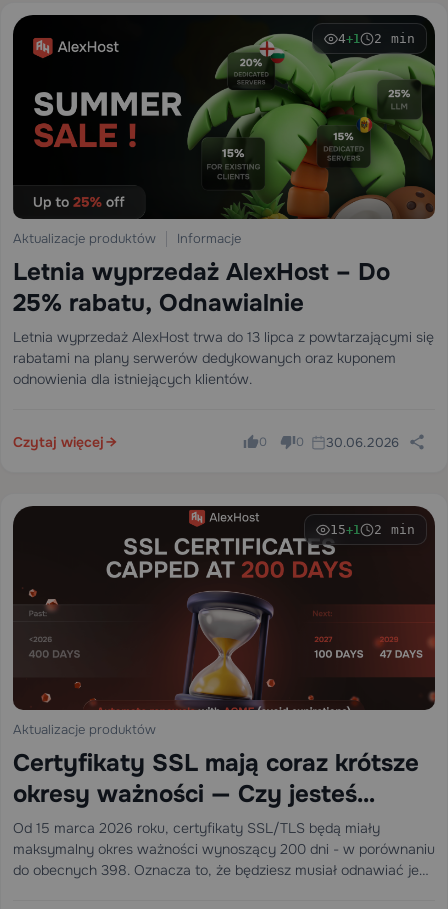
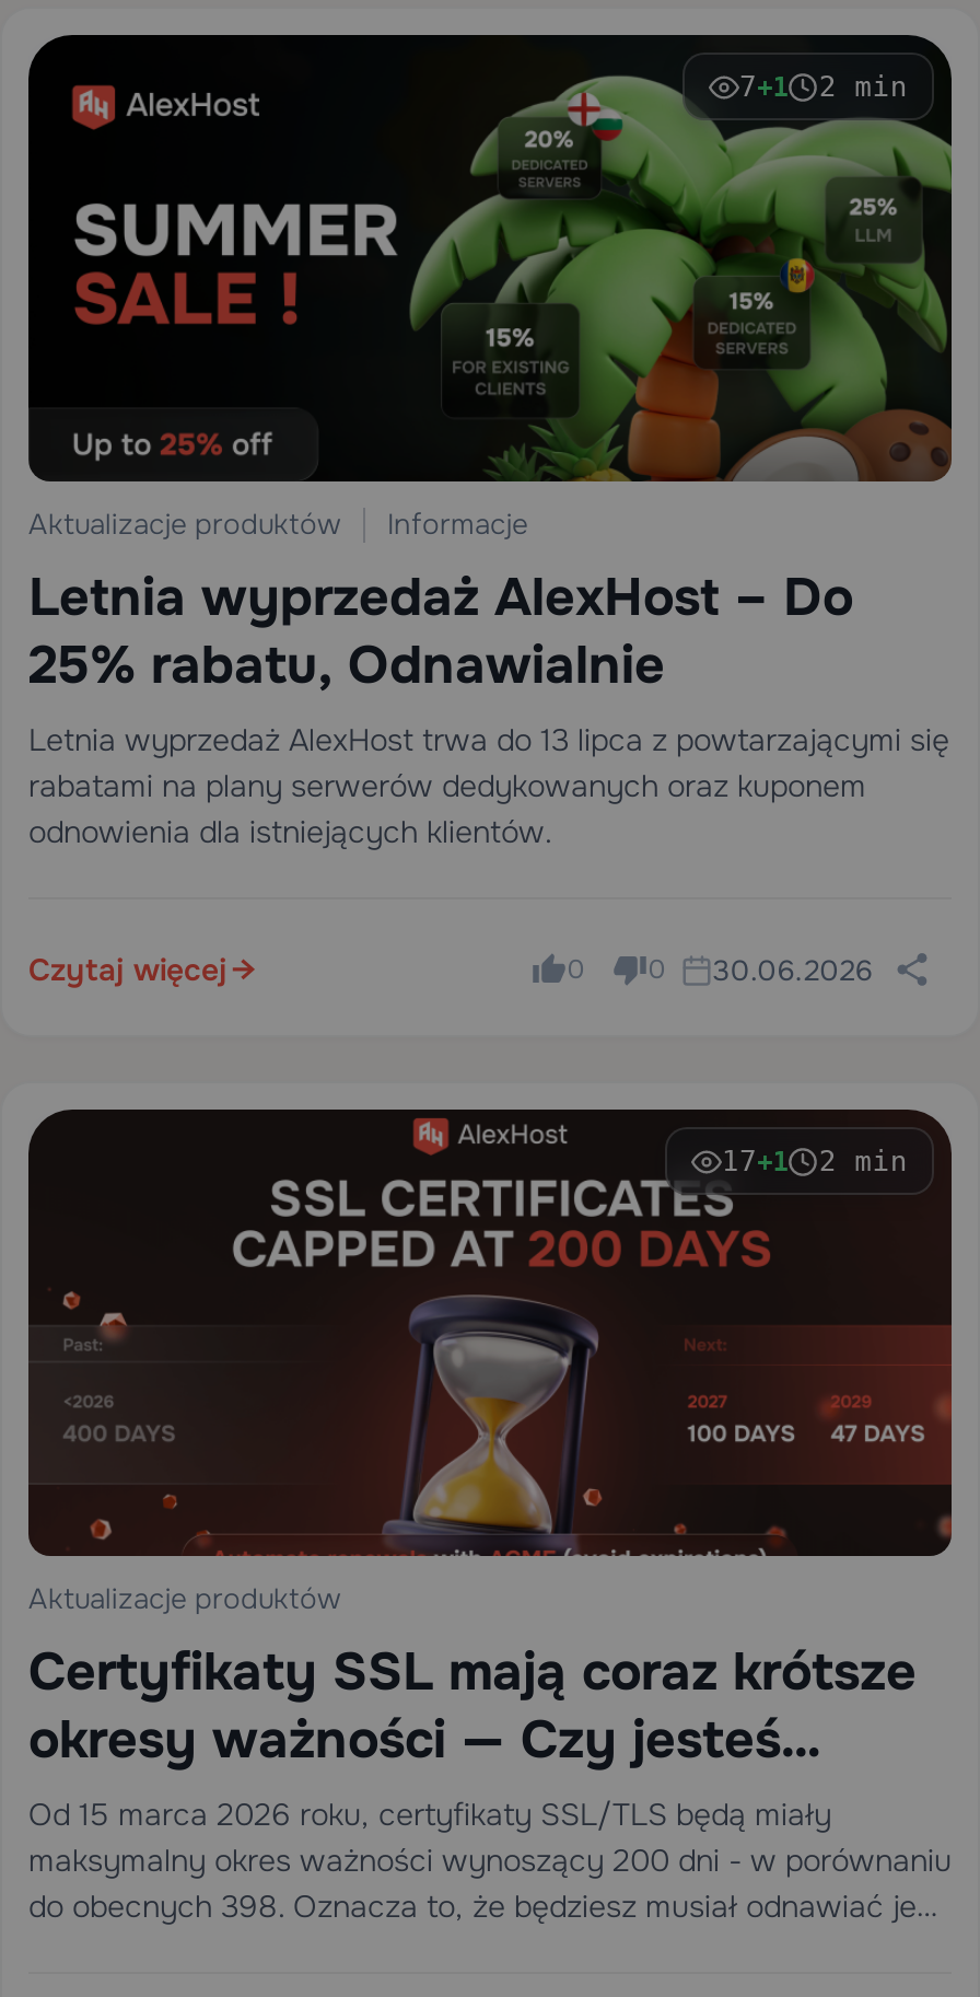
- 4+1 2 min
+ 7+1 2 min

- 15+1 2 min
+ 17+1 2 min
